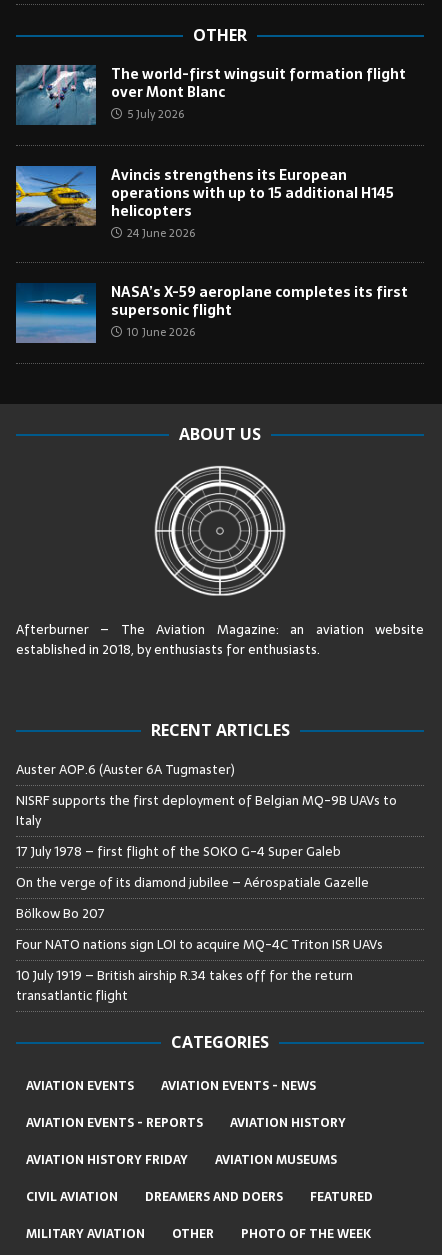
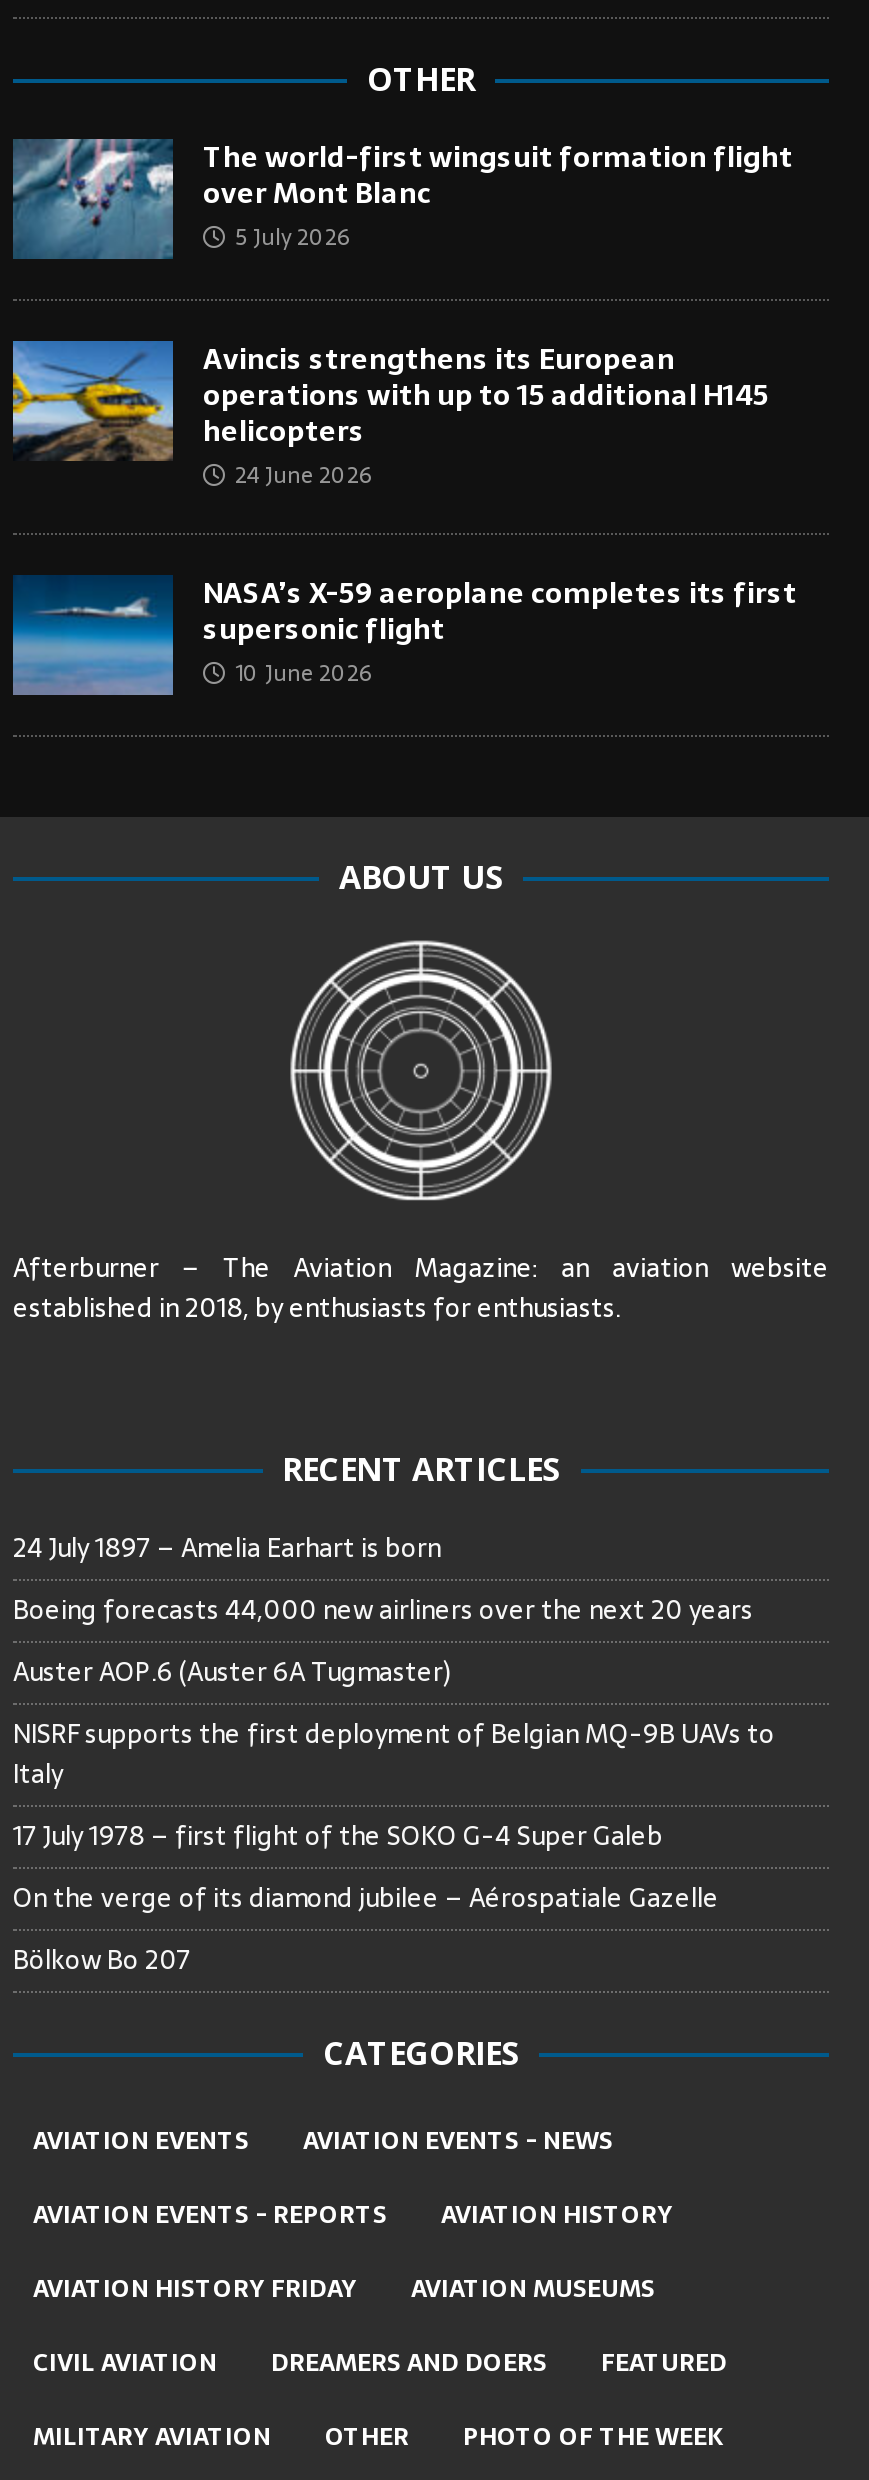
+ 24 July 1897 – Amelia Earhart is born
+ Boeing forecasts 44,000 new airliners over the next 20 years

moved down: Auster AOP.6 (Auster 6A Tugmaster) | NISRF supports the first deployment of Belgian MQ-9B UAVs to | Italy | 17 July 1978 – first flight of the SOKO G-4 Super Galeb | On the verge of its diamond jubilee – Aérospatiale Gazelle | Bölkow Bo 207

- Four NATO nations sign LOI to acquire MQ-4C Triton ISR UAVs
- 10 July 1919 – British airship R.34 takes off for the return
- transatlantic flight
